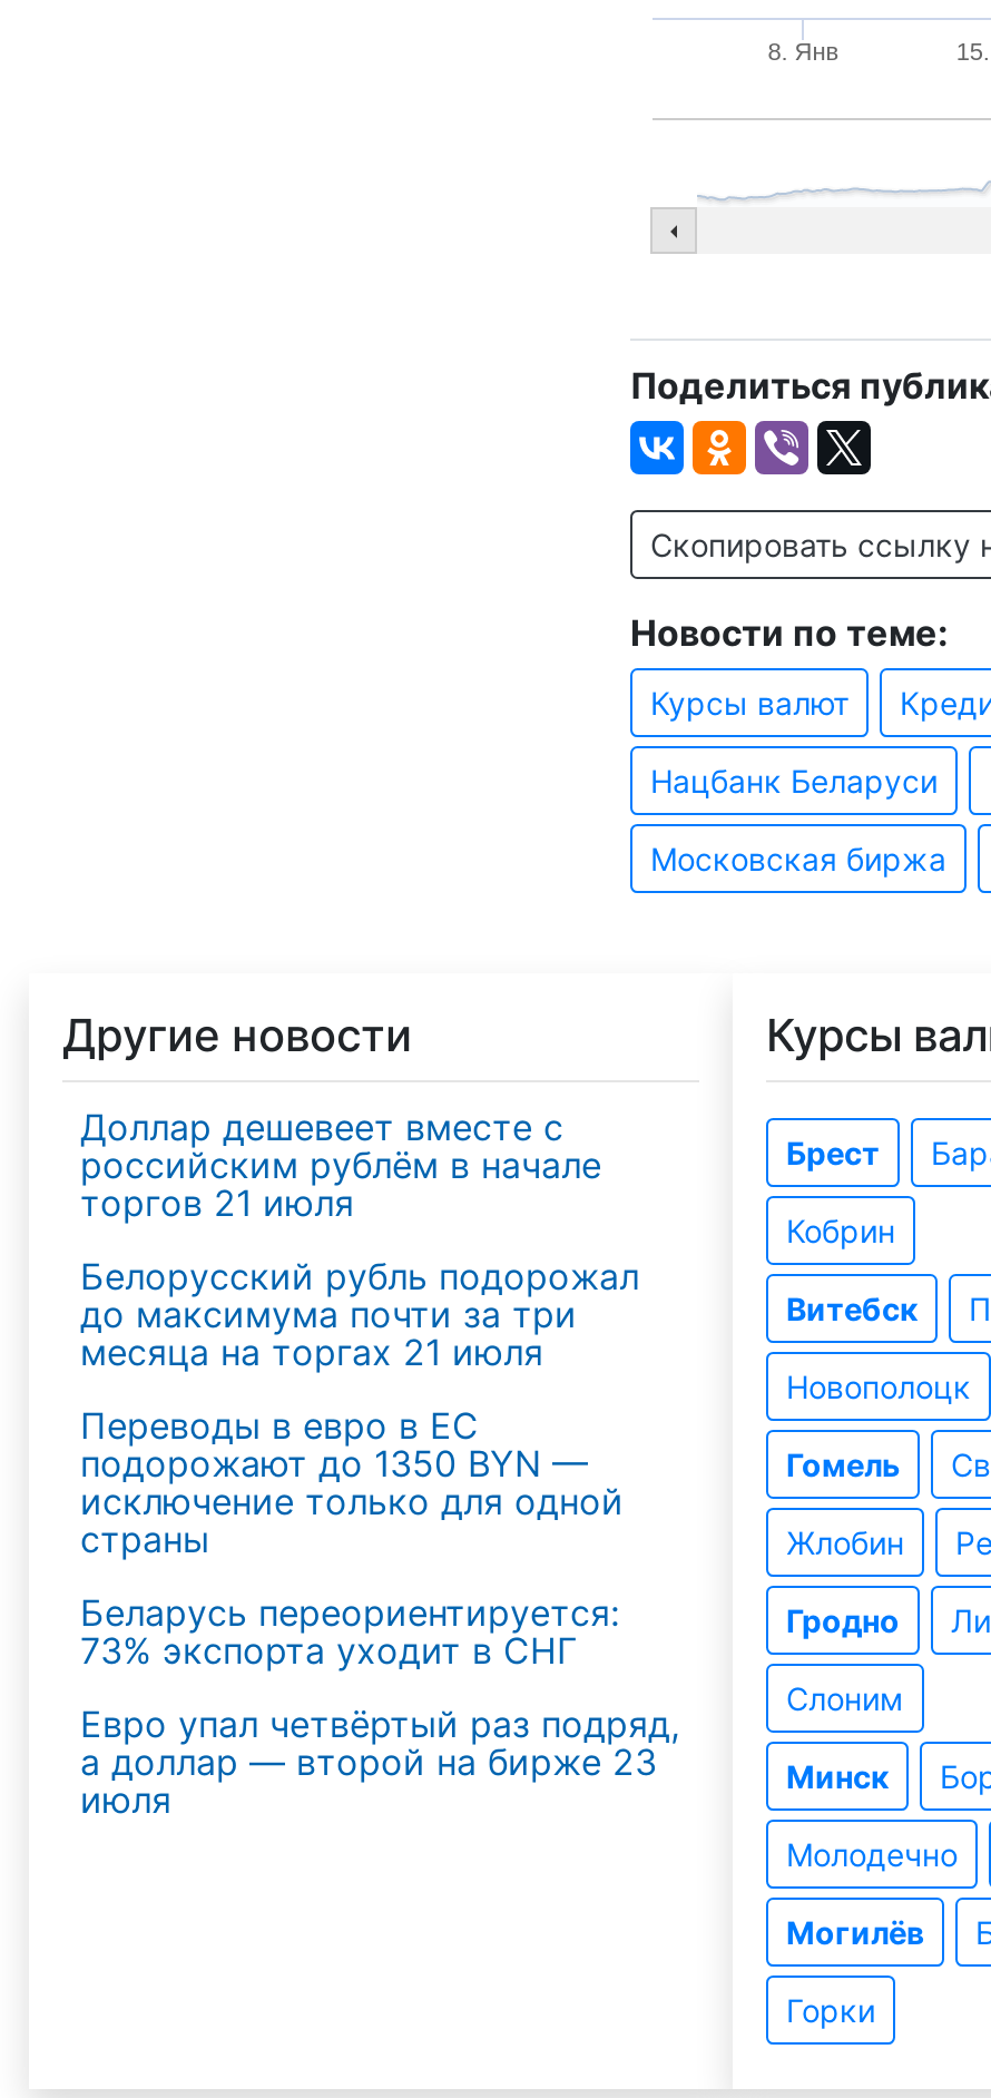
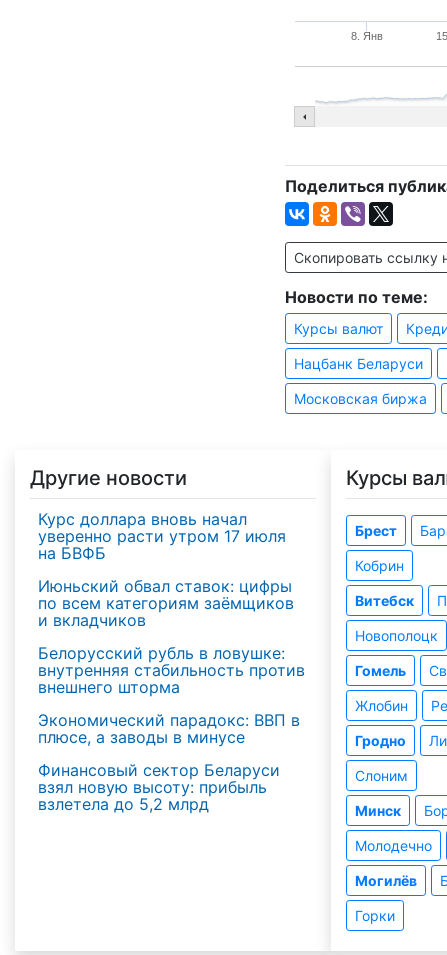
- Доллар дешевеет вместе с
- российским рублём в начале
- торгов 21 июля
+ Курс доллара вновь начал
+ уверенно расти утром 17 июля
+ на БВФБ

- Белорусский рубль подорожал
- до максимума почти за три
- месяца на торгах 21 июля
+ Июньский обвал ставок: цифры
+ по всем категориям заёмщиков
+ и вкладчиков

- Переводы в евро в ЕС
- подорожают до 1350 BYN —
- исключение только для одной
- страны
+ Белорусский рубль в ловушке:
+ внутренняя стабильность против
+ внешнего шторма

- Беларусь переориентируется:
- 73% экспорта уходит в СНГ
+ Экономический парадокс: ВВП в
+ плюсе, а заводы в минусе

- Евро упал четвёртый раз подряд,
- а доллар — второй на бирже 23
- июля
+ Финансовый сектор Беларуси
+ взял новую высоту: прибыль
+ взлетела до 5,2 млрд
